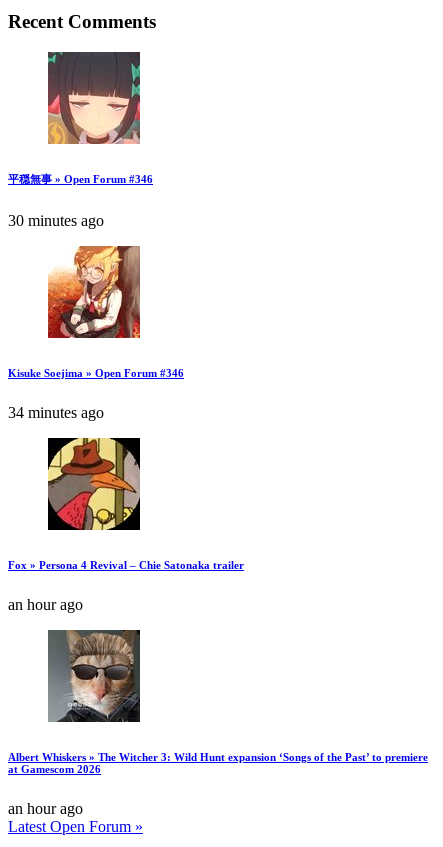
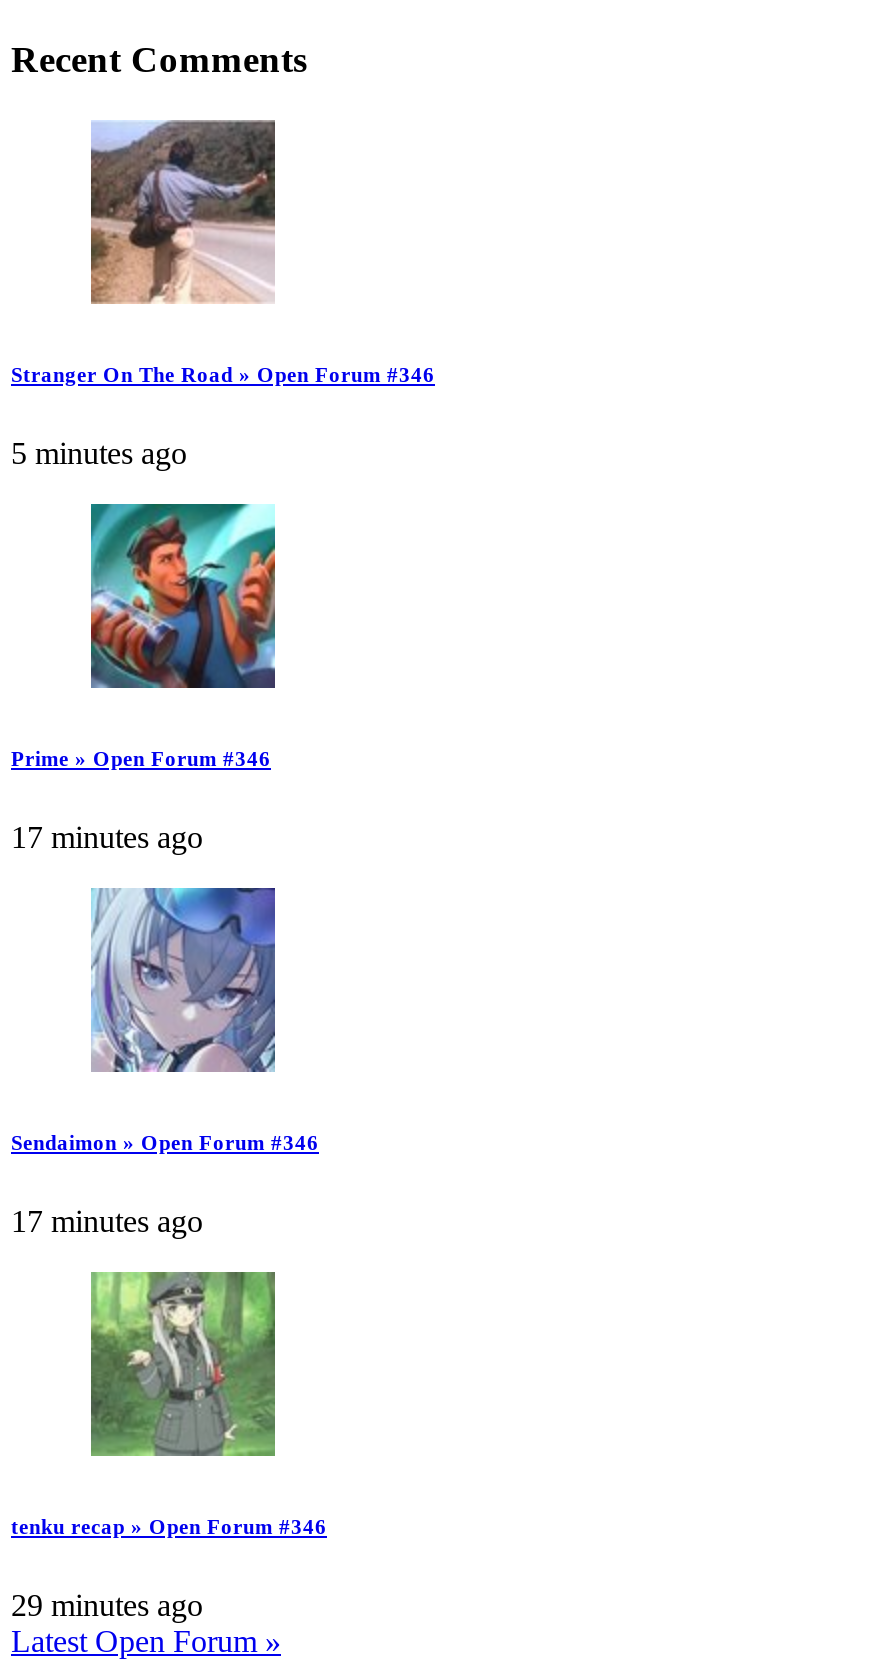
- [image]
- 平穏無事 » Open Forum #346
+ [image]
+ Stranger On The Road » Open Forum #346

- 30 minutes ago
+ 5 minutes ago

- [image]
- Kisuke Soejima » Open Forum #346
+ [image]
+ Prime » Open Forum #346

- 34 minutes ago
+ 17 minutes ago

- [image]
- Fox » Persona 4 Revival – Chie Satonaka trailer
+ [image]
+ Sendaimon » Open Forum #346

- an hour ago
+ 17 minutes ago

- [image]
- Albert Whiskers » The Witcher 3: Wild Hunt expansion ‘Songs of the Past’ to premiere
- at Gamescom 2026
+ [image]
+ tenku recap » Open Forum #346

- an hour ago
+ 29 minutes ago
